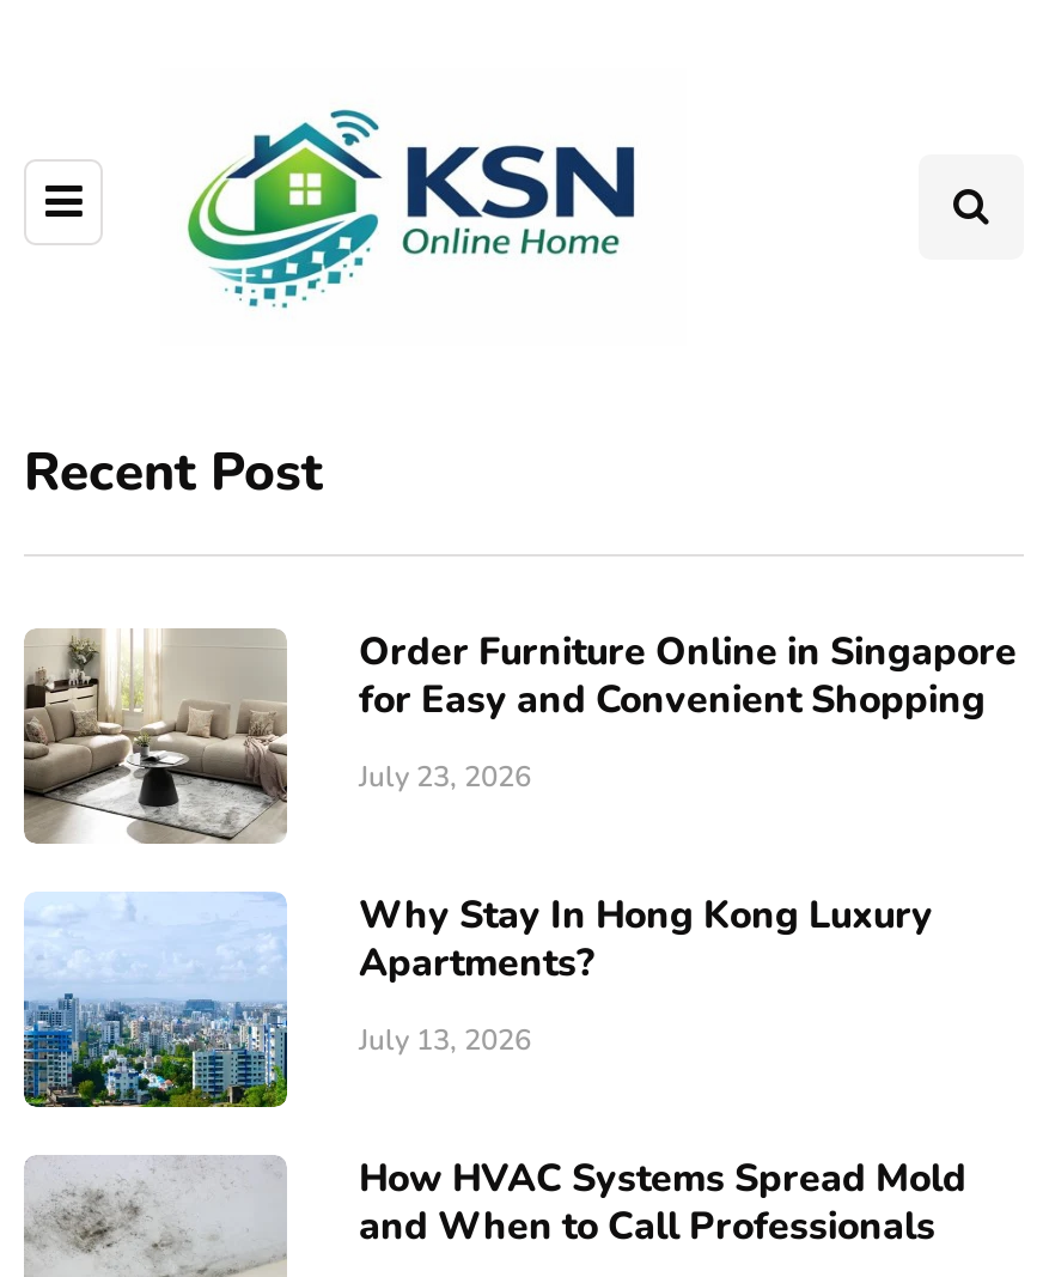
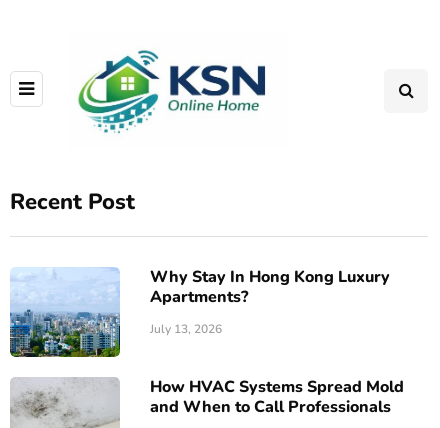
- [image]
- Order Furniture Online in Singapore
- for Easy and Convenient Shopping
- July 23, 2026
